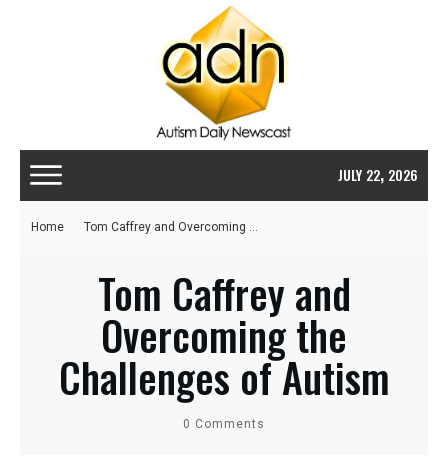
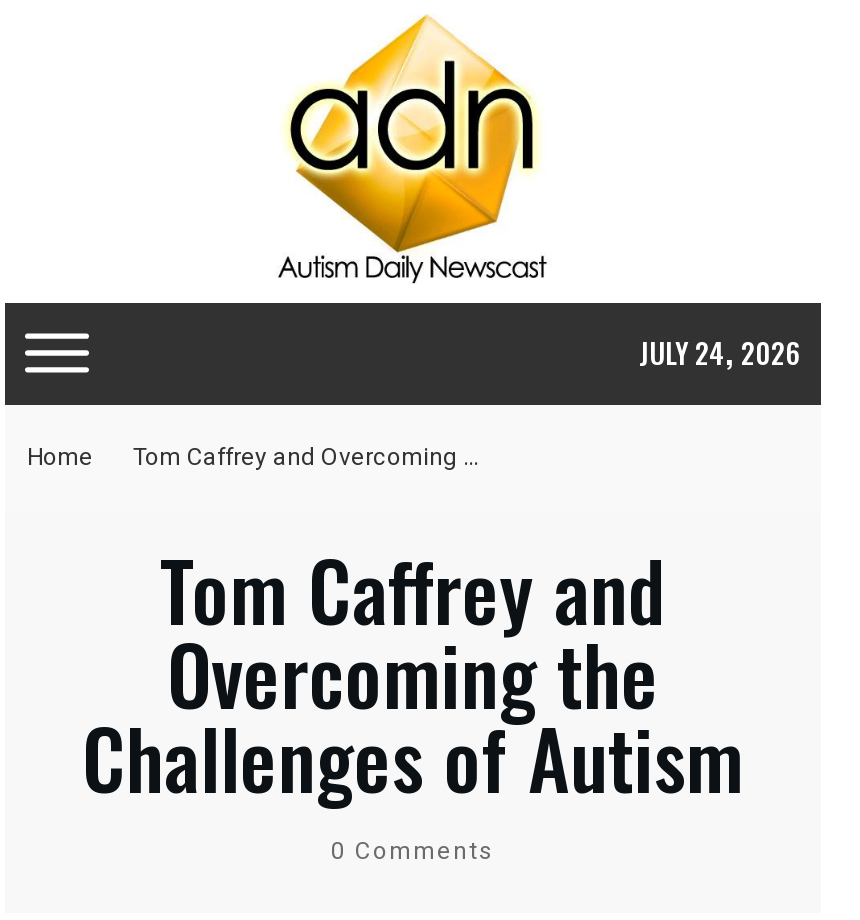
- JULY 22, 2026
+ JULY 24, 2026
